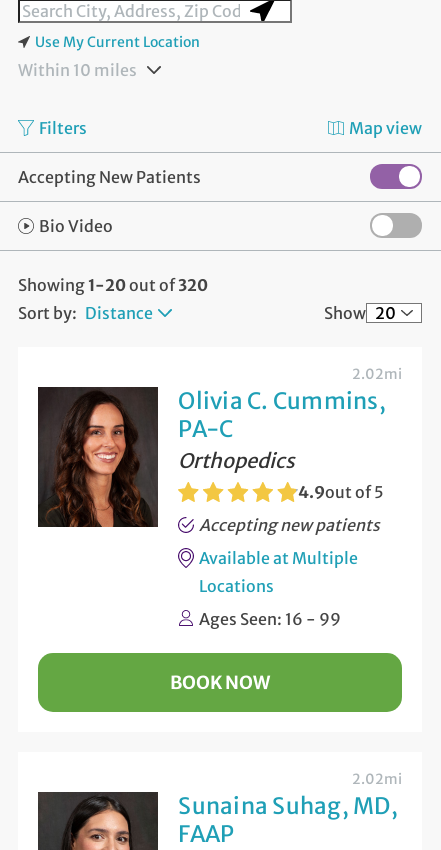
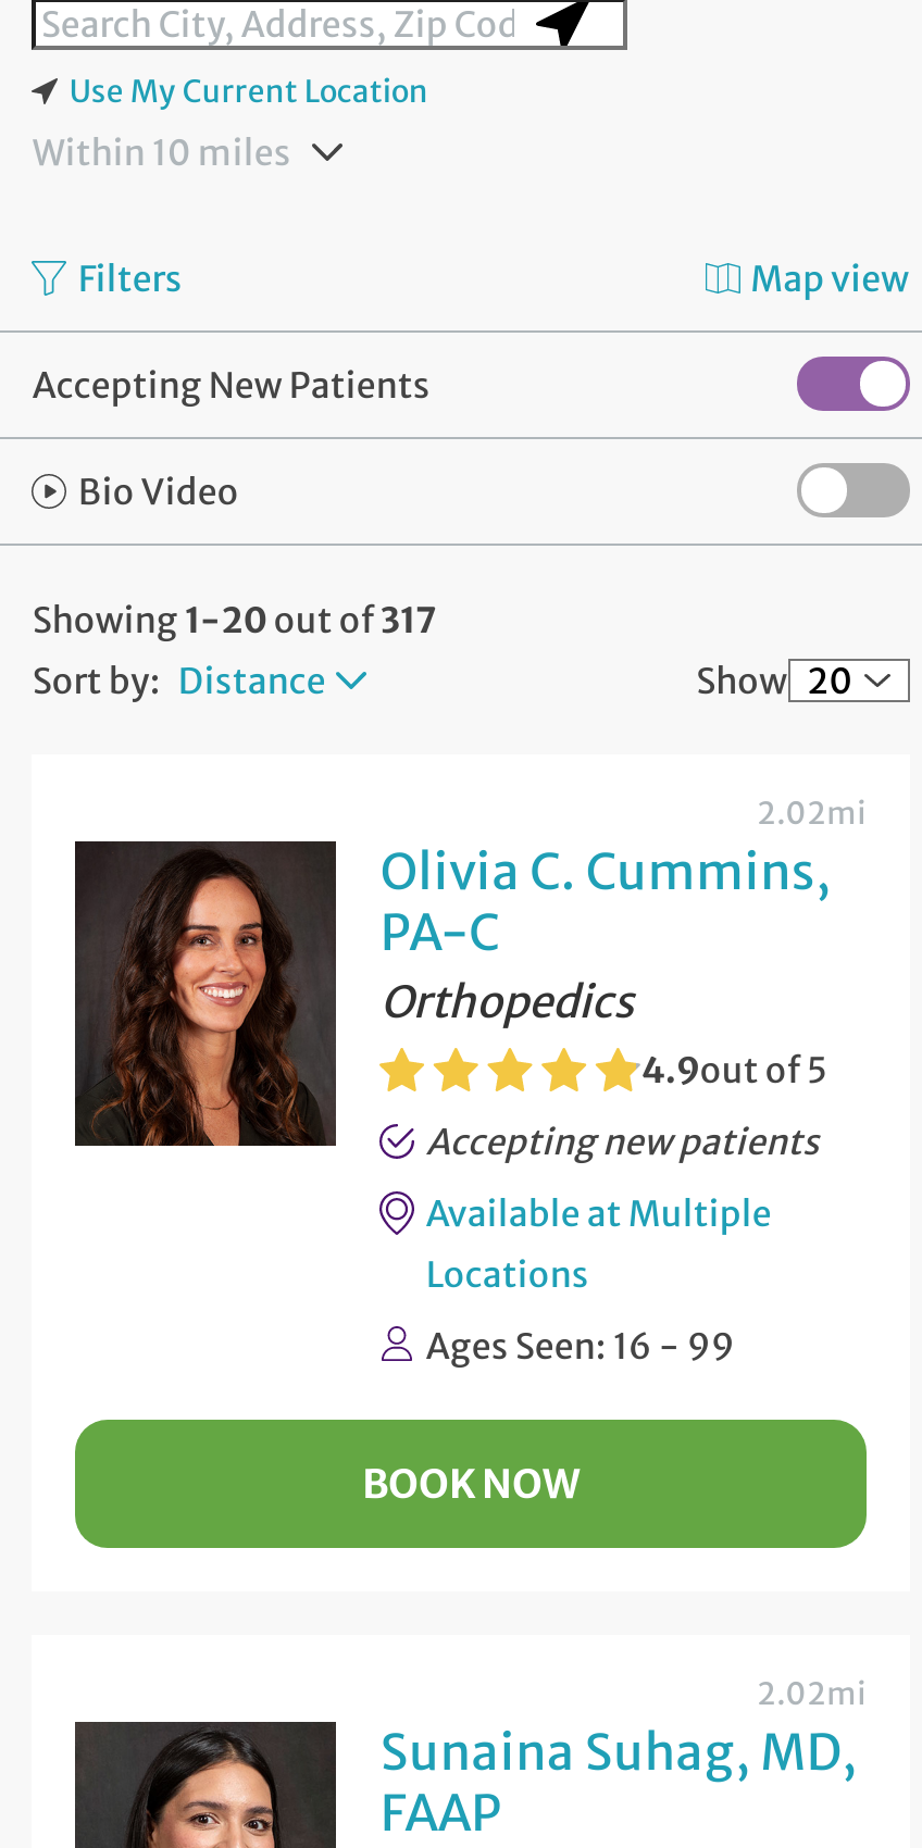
- Showing 1-20 out of320
+ Showing 1-20 out of317
